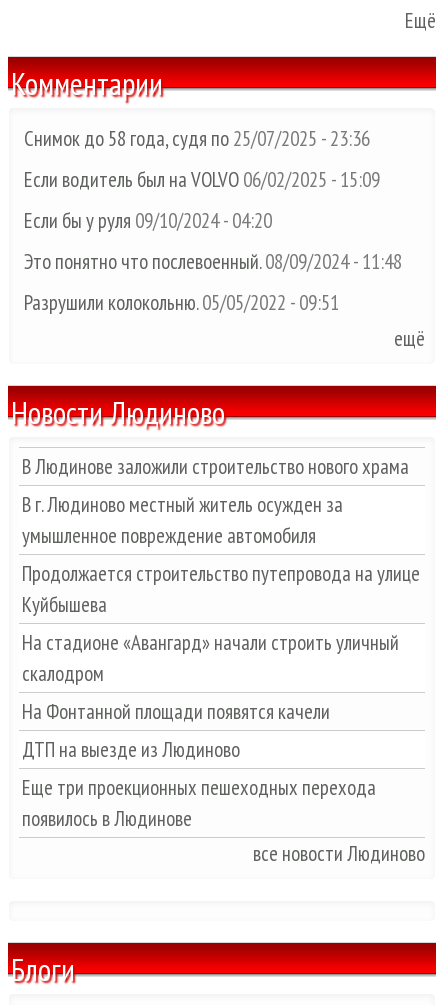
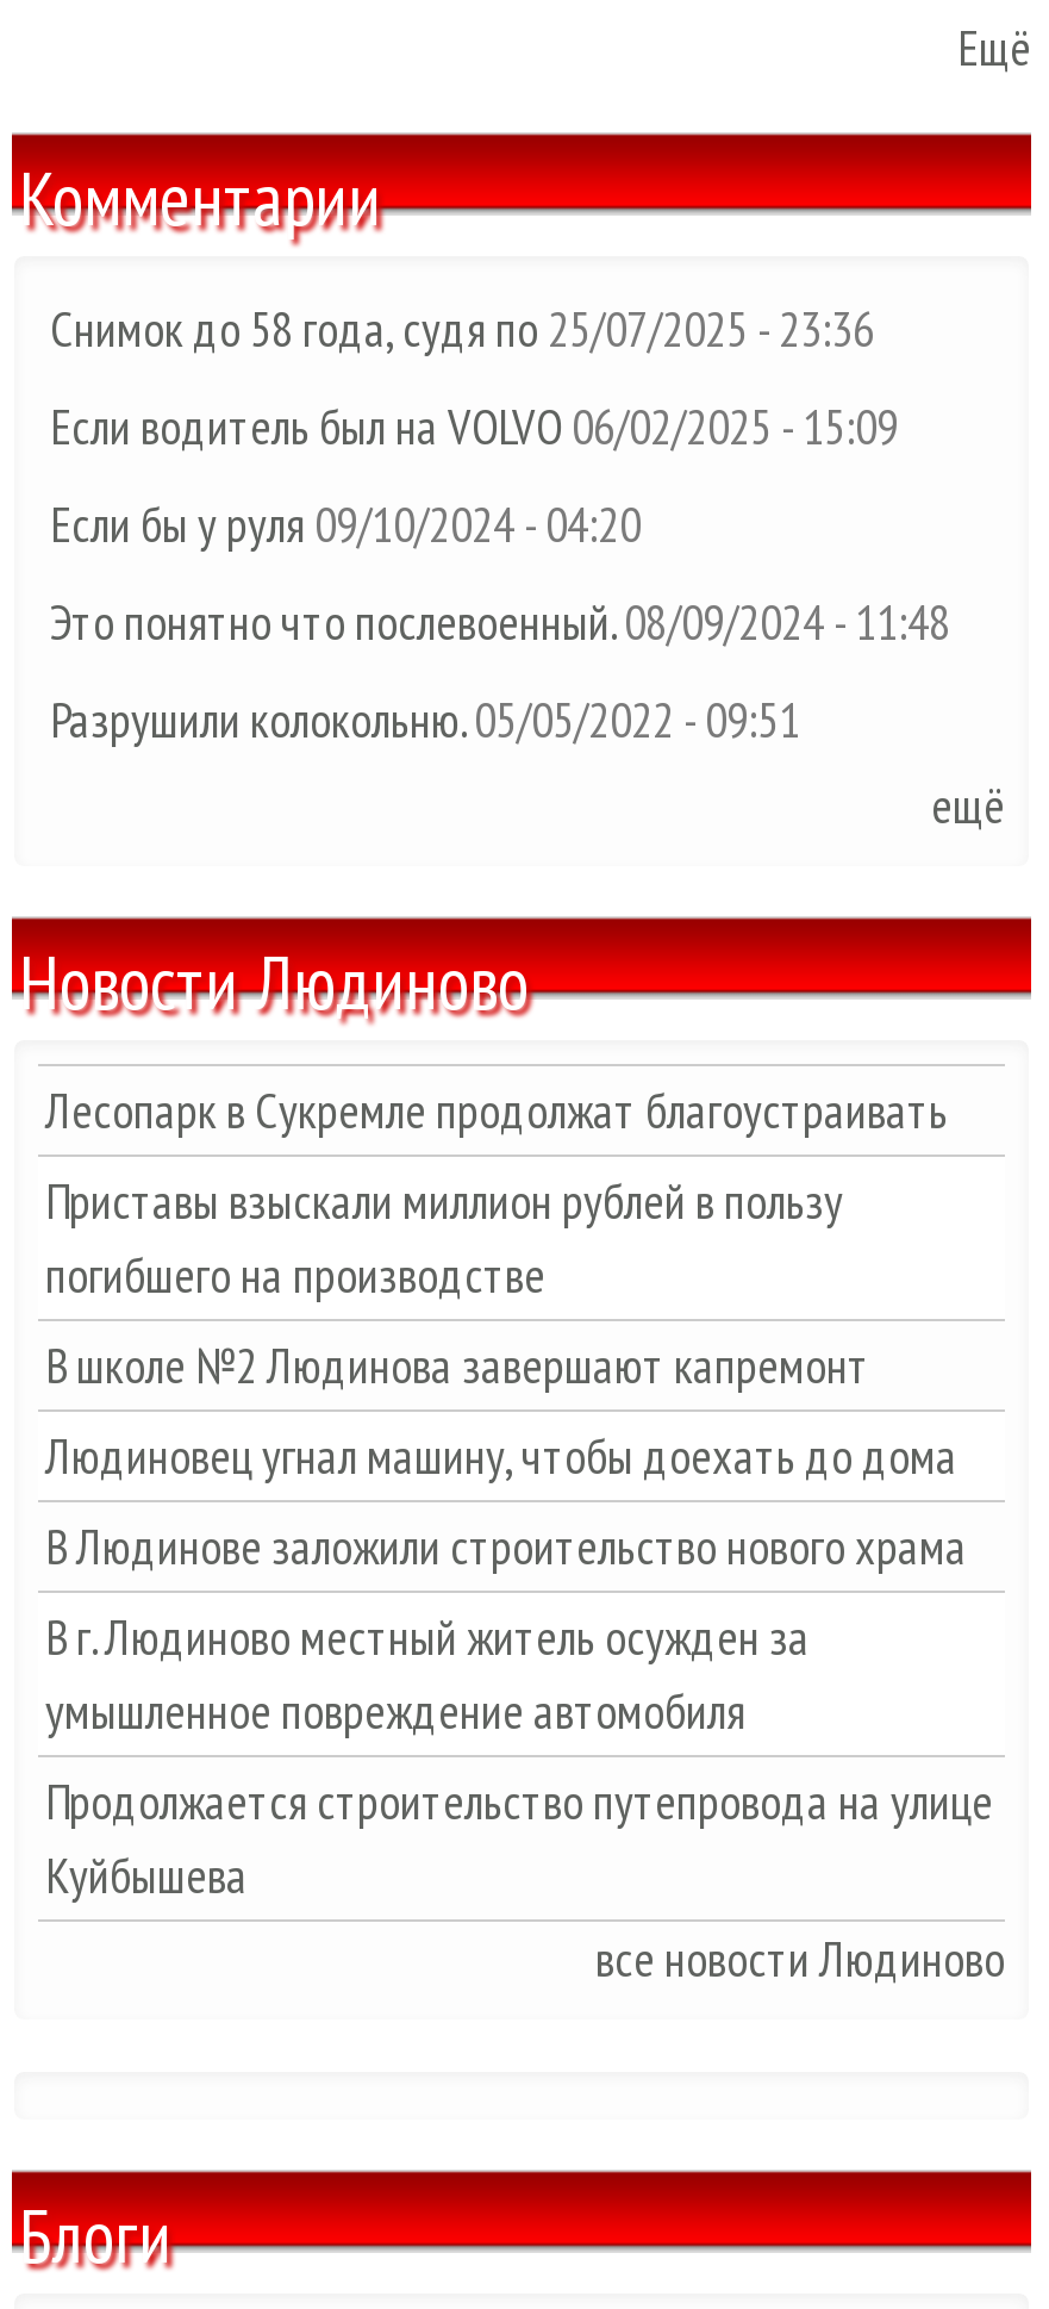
+ Лесопарк в Сукремле продолжат благоустраивать
+ Приставы взыскали миллион рублей в пользу
+ погибшего на производстве
+ В школе №2 Людинова завершают капремонт
+ Людиновец угнал машину, чтобы доехать до дома

moved down: В Людинове заложили строительство нового храма | В г. Людиново местный житель осужден за | умышленное повреждение автомобиля | Продолжается строительство путепровода на улице | Куйбышева

- На стадионе «Авангард» начали строить уличный
- скалодром
- На Фонтанной площади появятся качели
- ДТП на выезде из Людиново
- Еще три проекционных пешеходных перехода
- появилось в Людинове
